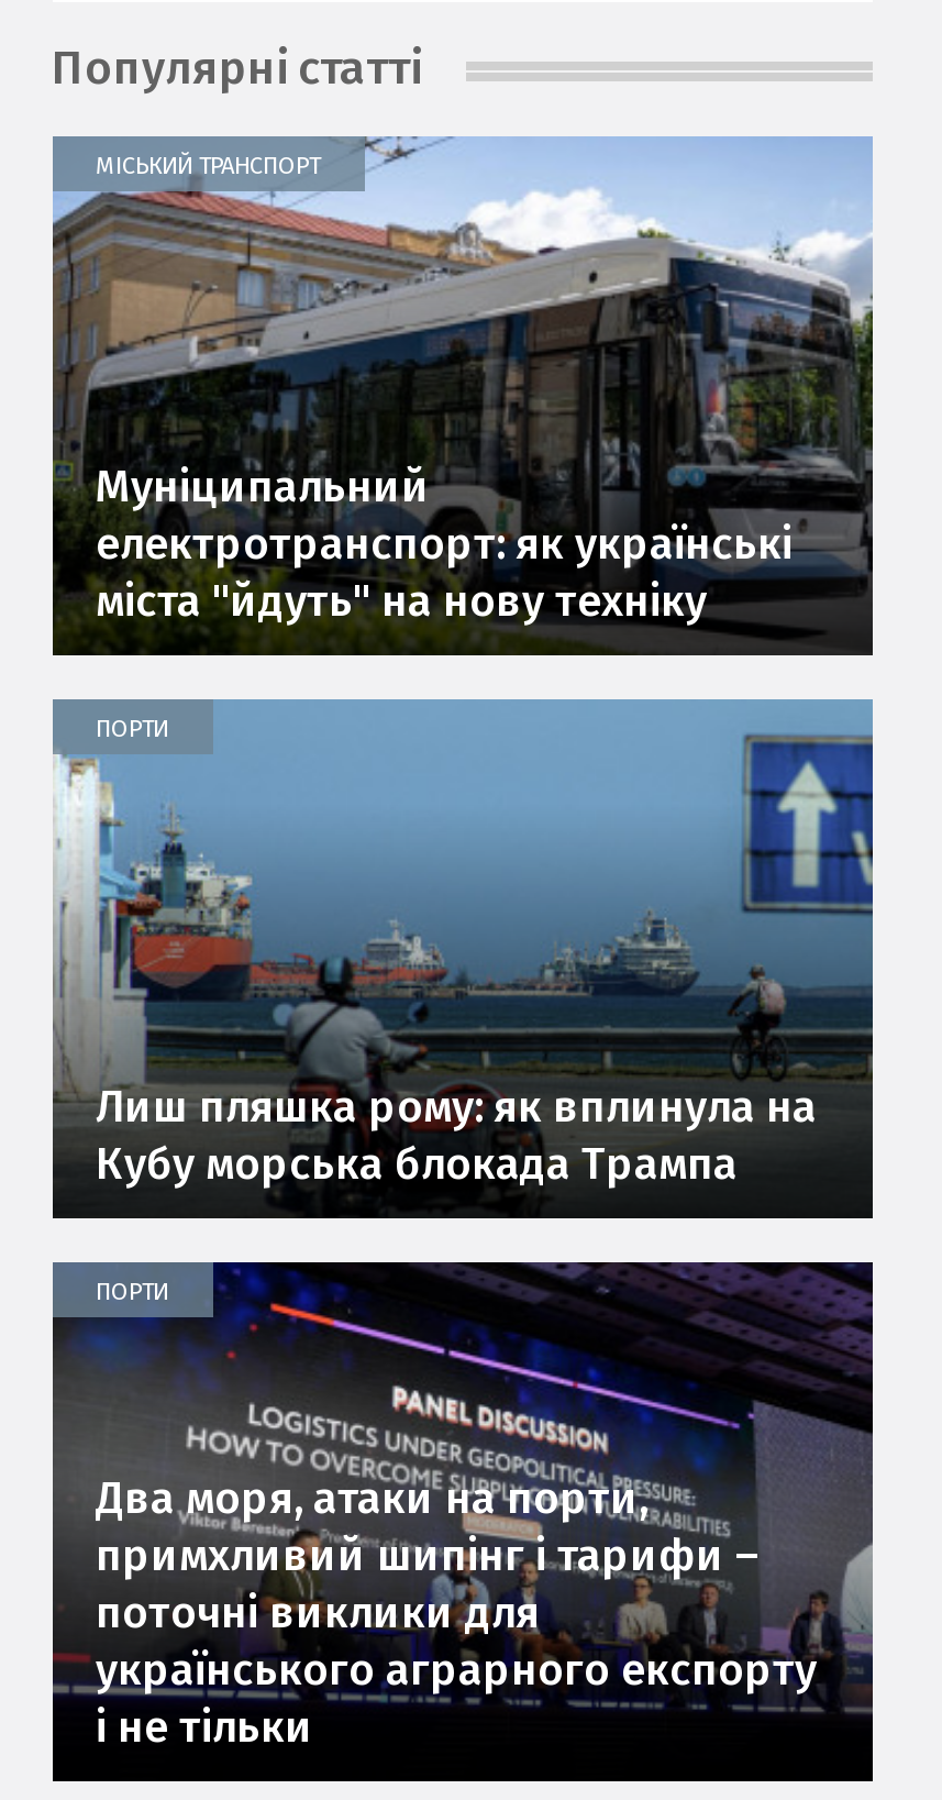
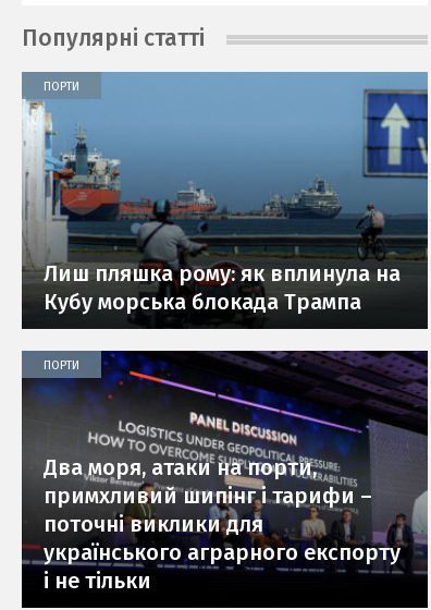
- [image]
- МІСЬКИЙ ТРАНСПОРТ

- Муніципальний
- електротранспорт: як українські
- міста "йдуть" на нову техніку
